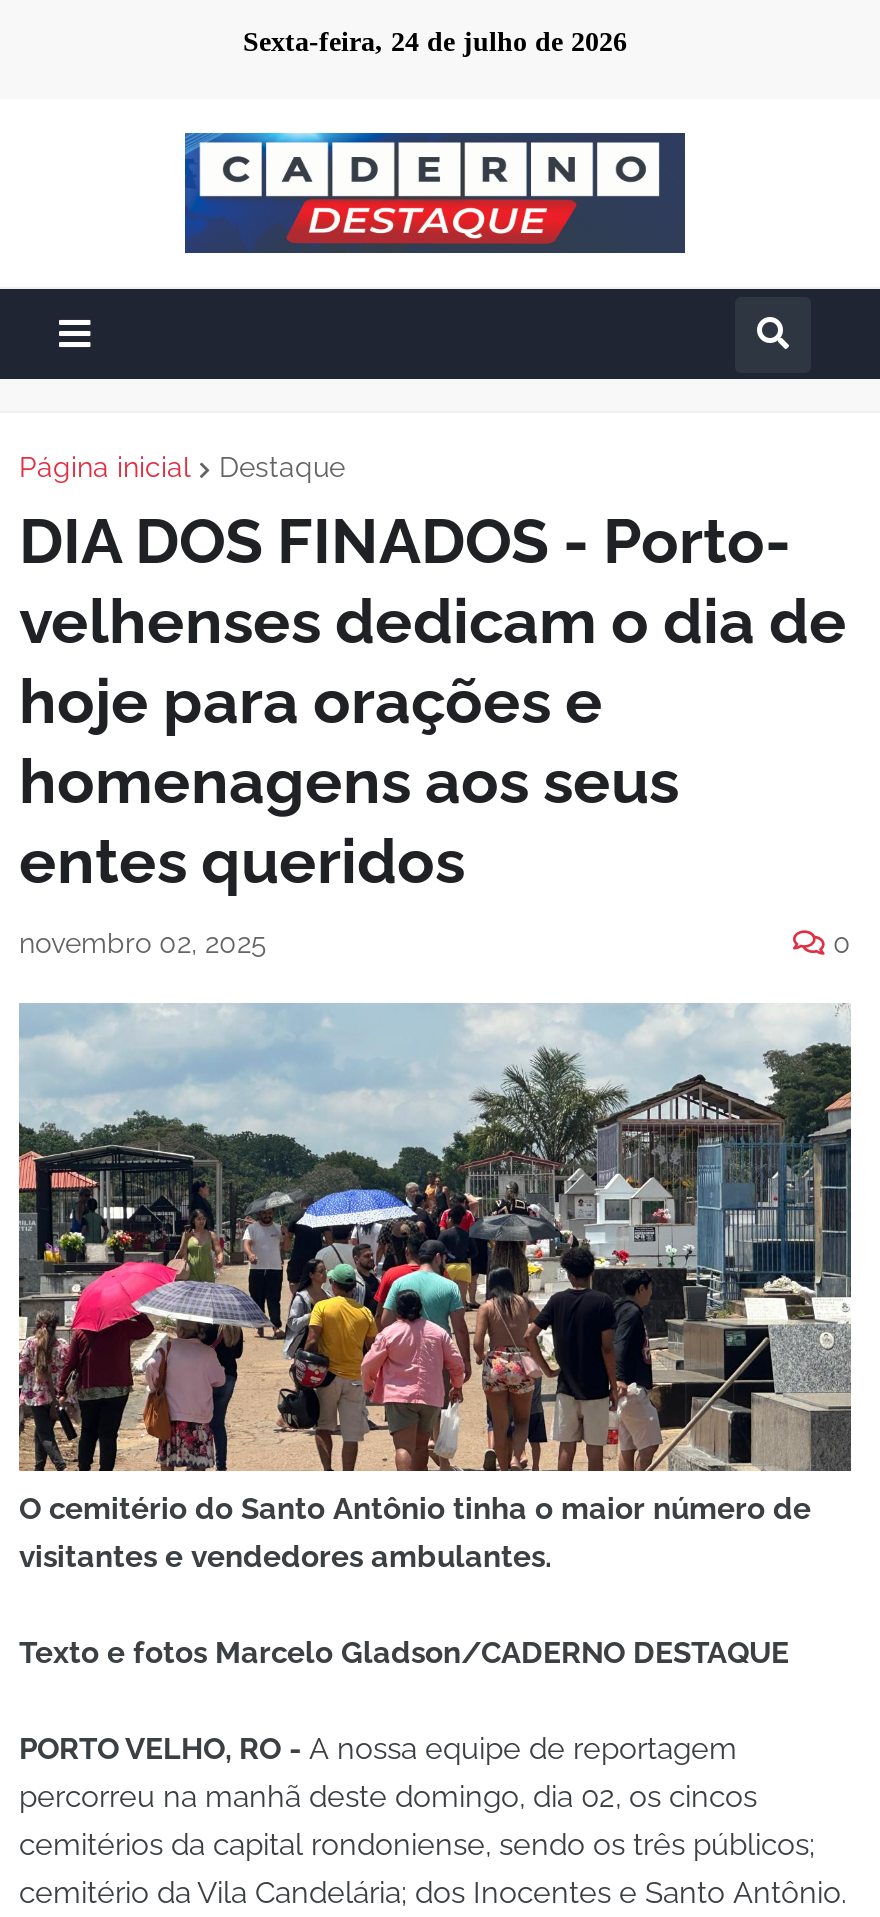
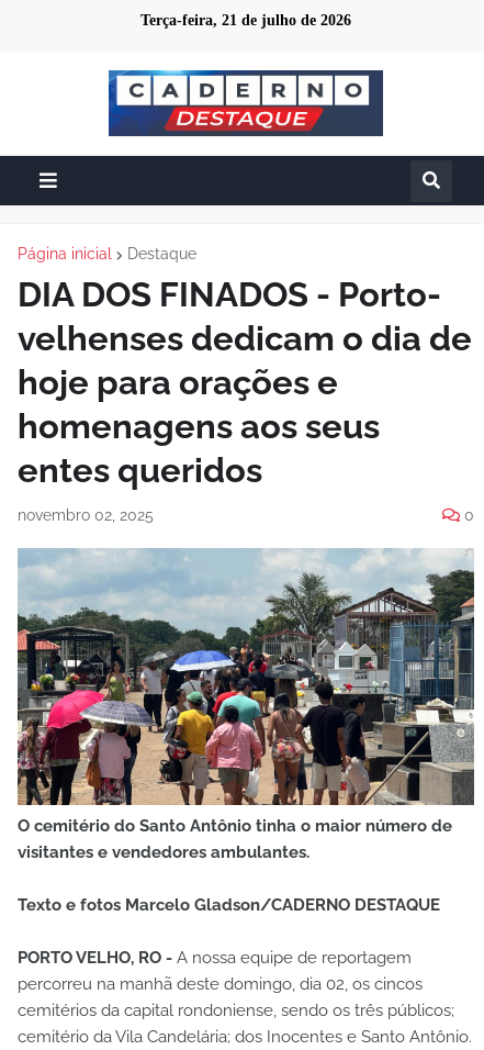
- Sexta-feira, 24 de julho de 2026
+ Terça-feira, 21 de julho de 2026
